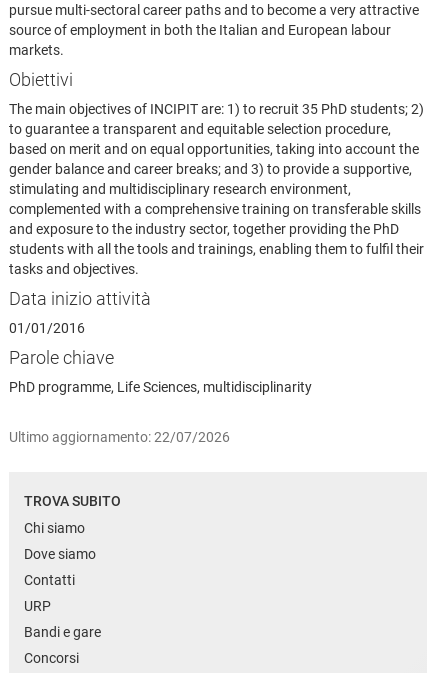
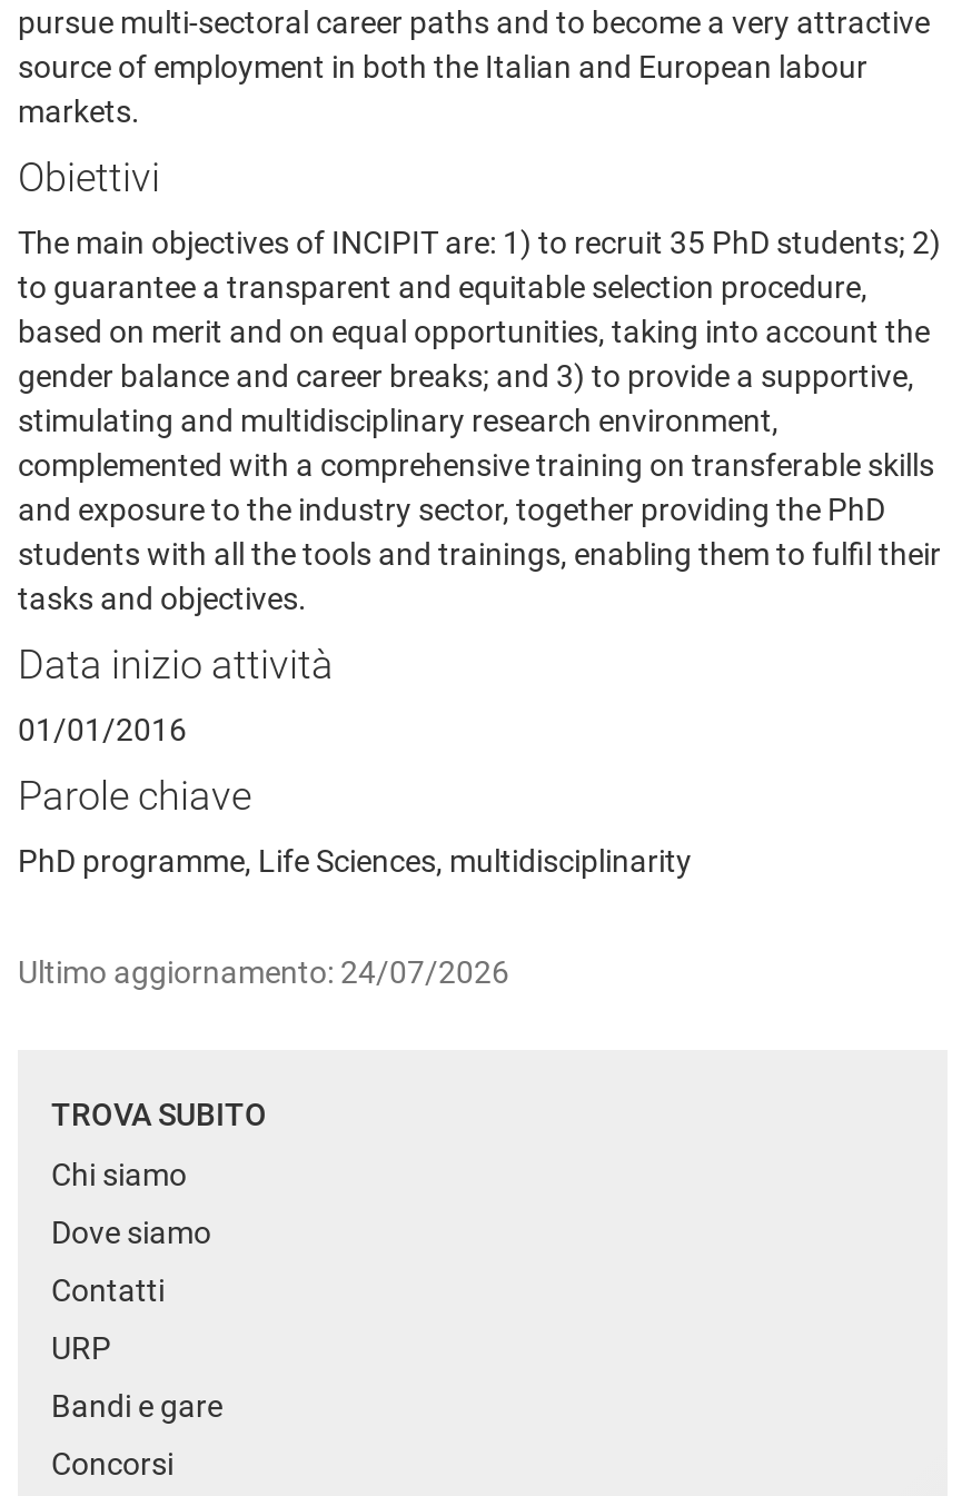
- Ultimo aggiornamento: 22/07/2026
+ Ultimo aggiornamento: 24/07/2026
